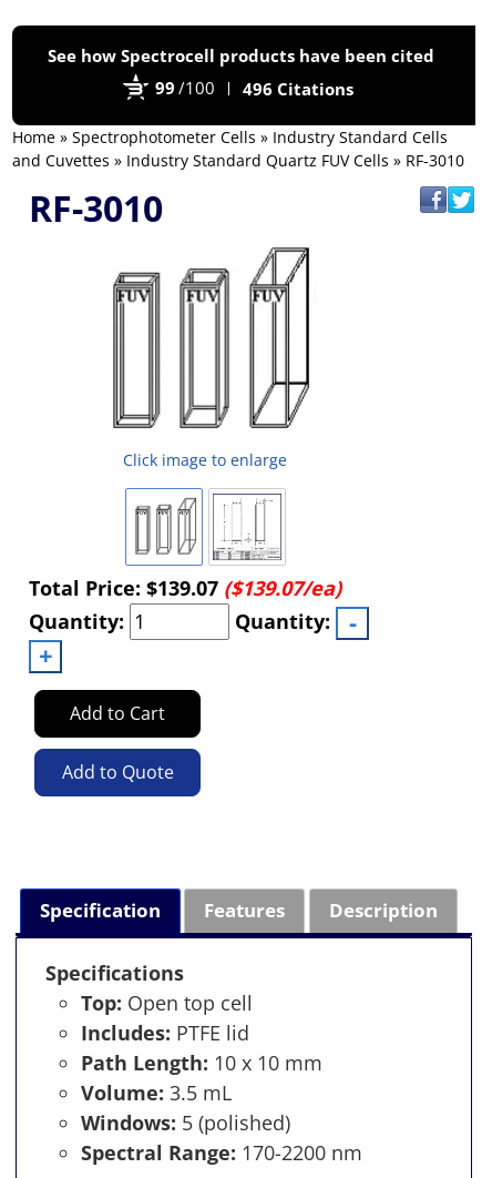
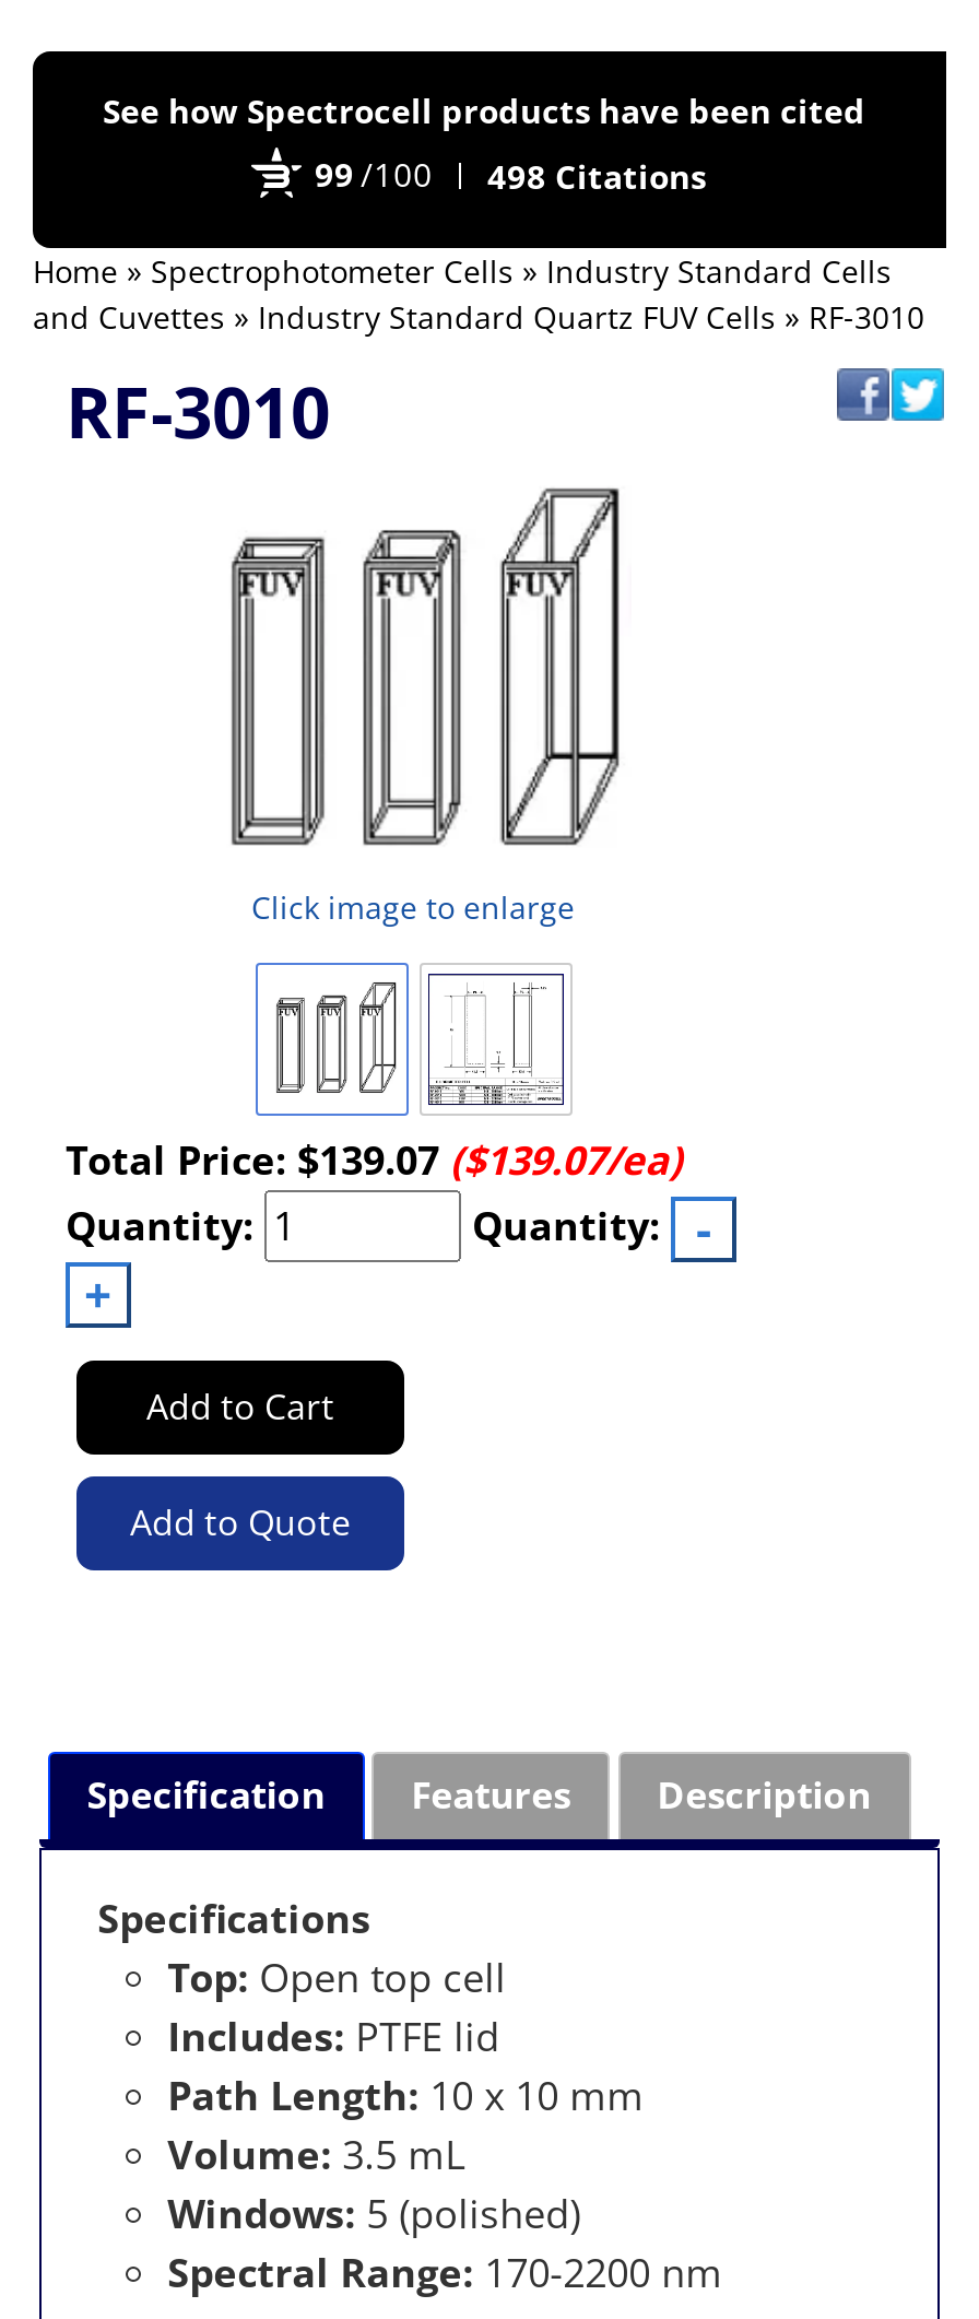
- 99 /100 496 Citations
+ 99 /100 498 Citations
